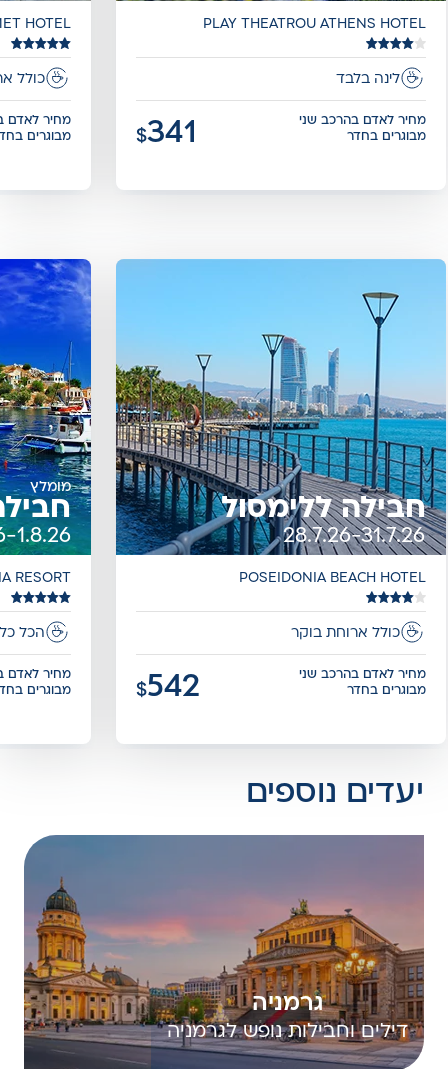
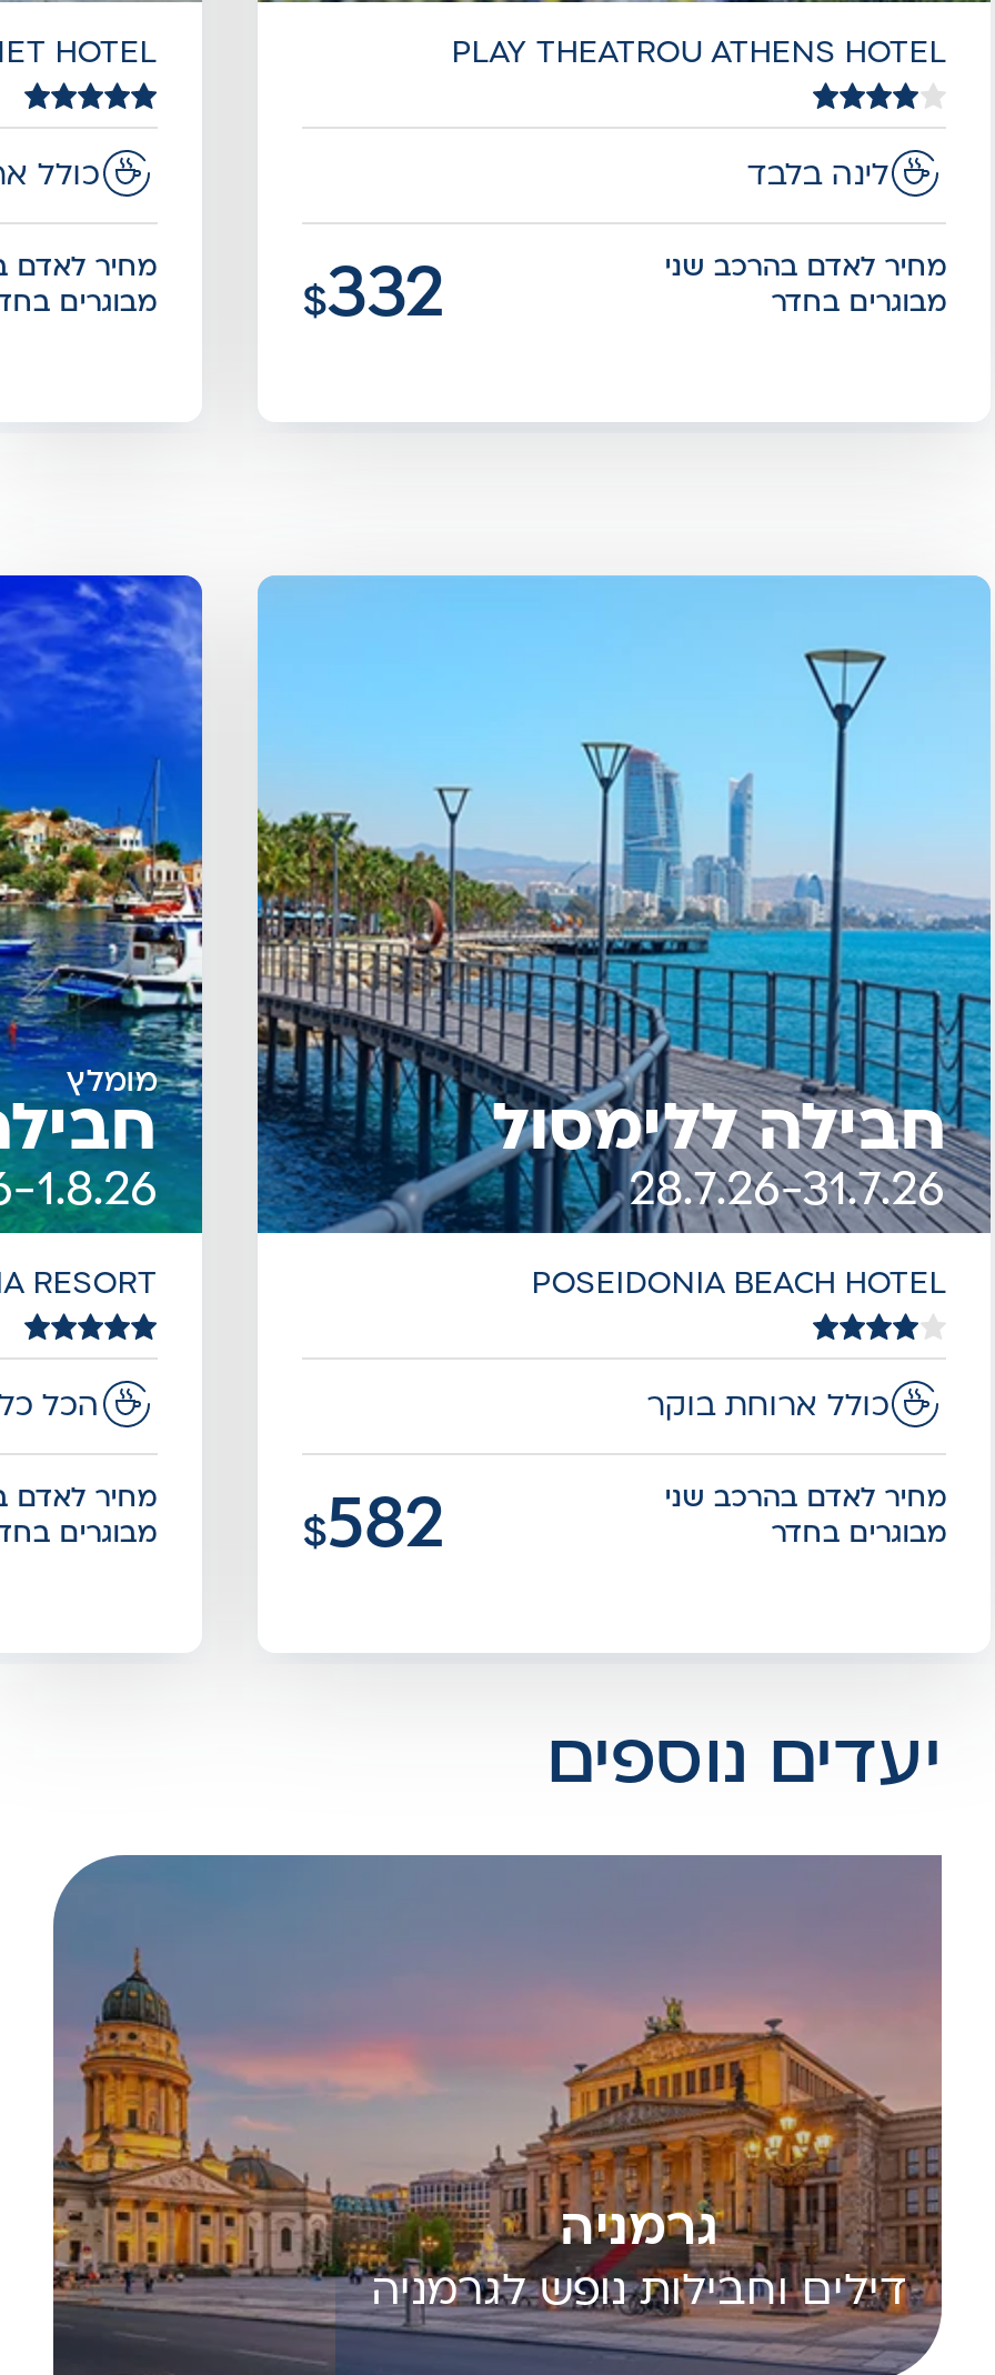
- 341
+ 332

- 542
+ 582
